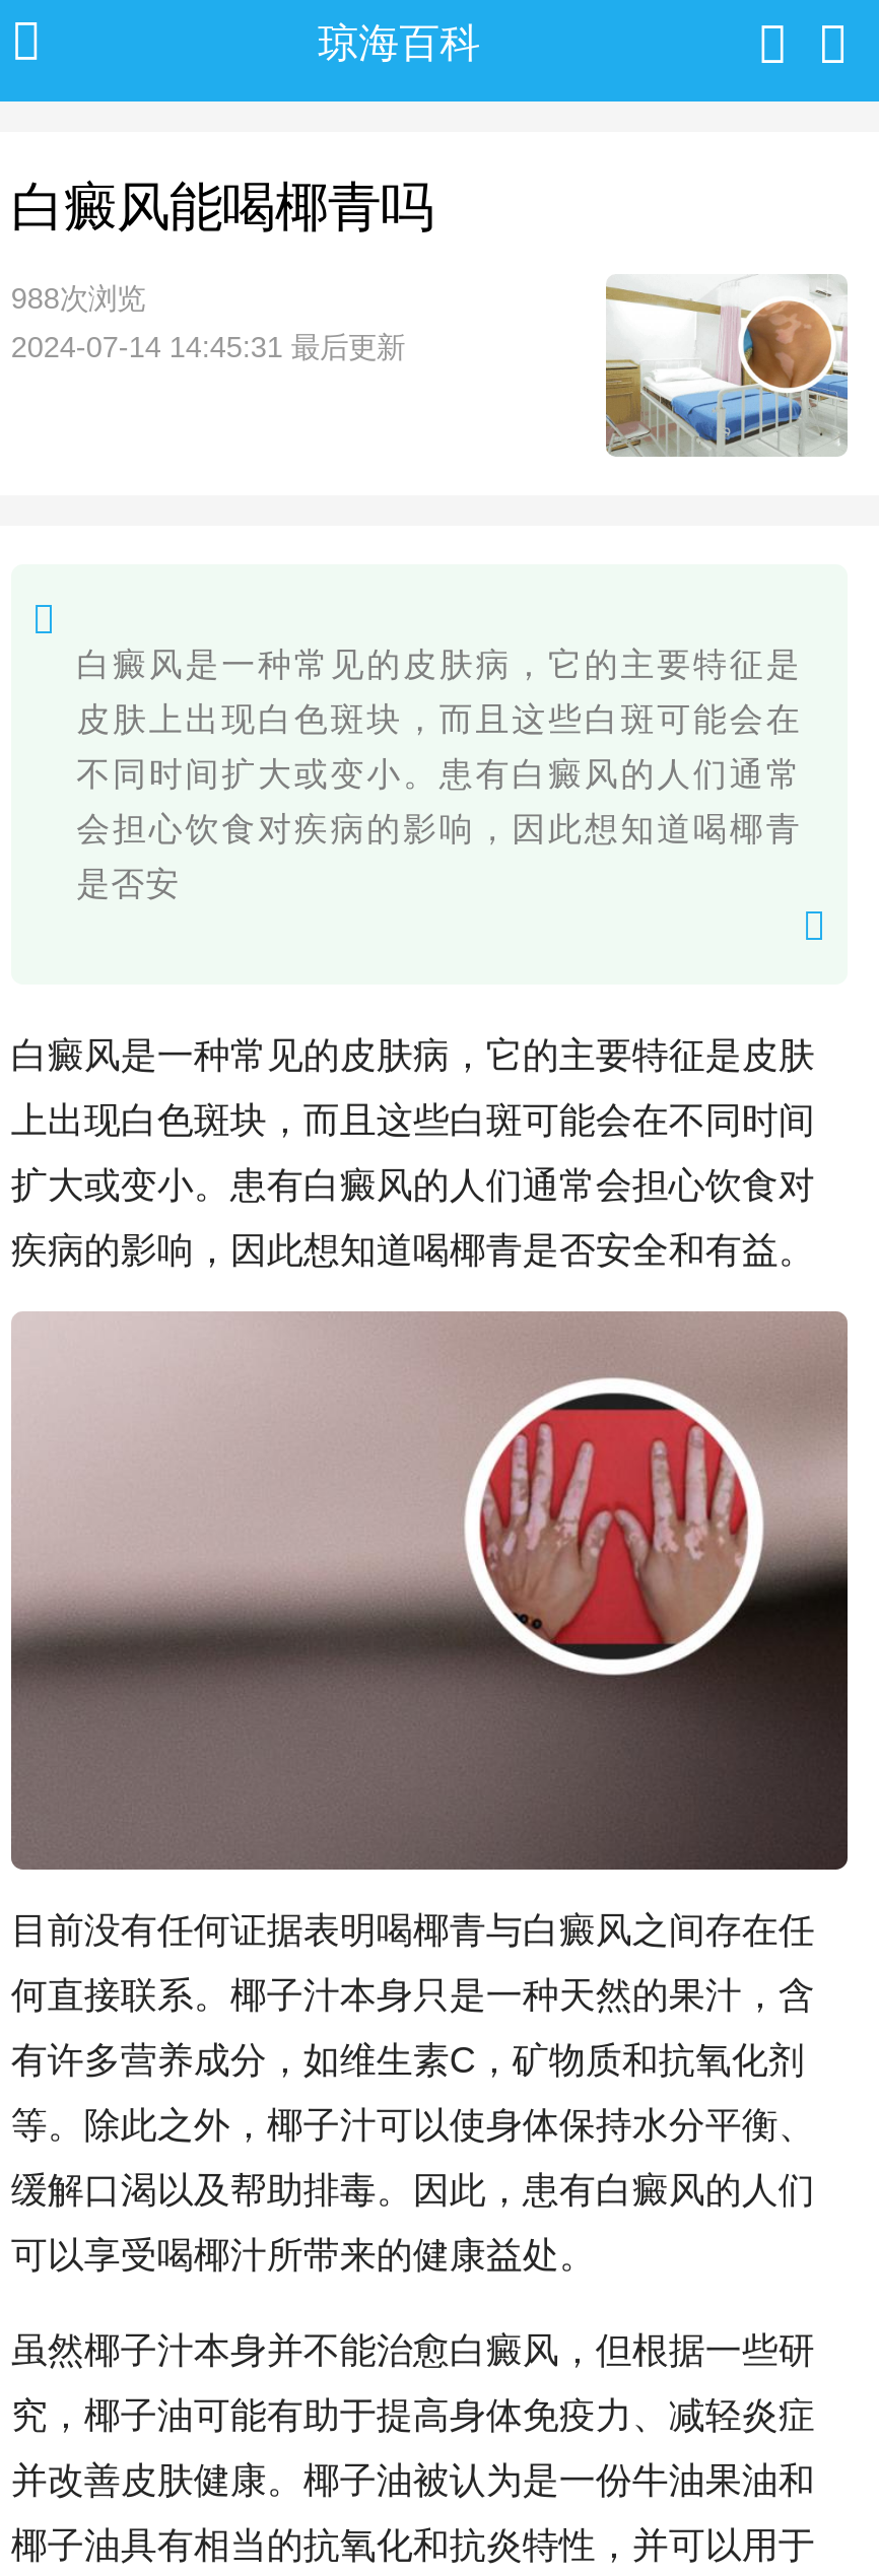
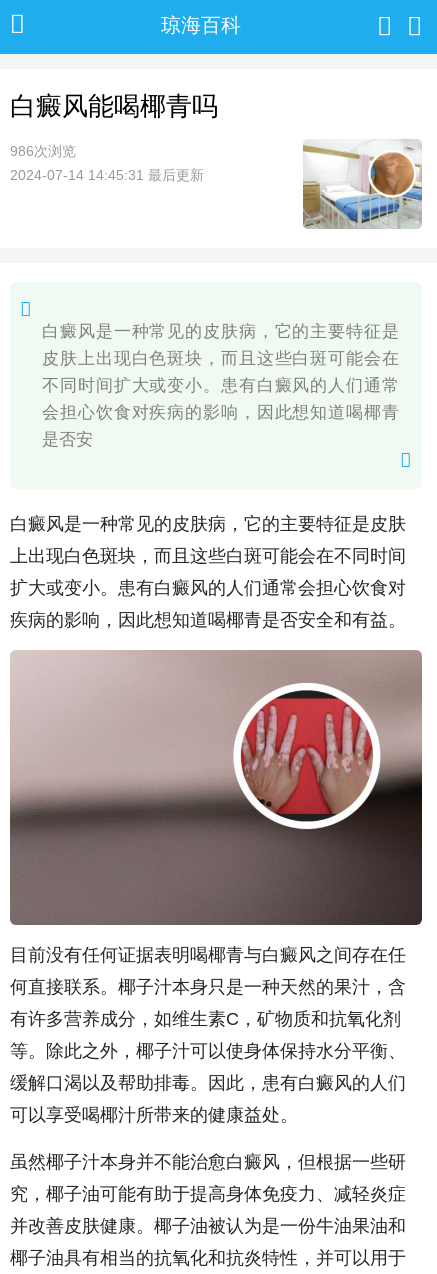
- 988次浏览
+ 986次浏览
